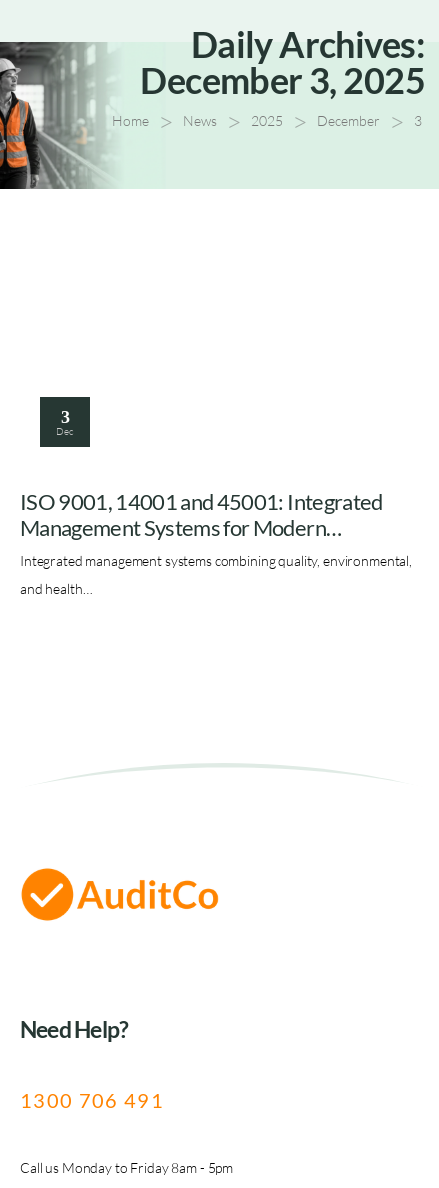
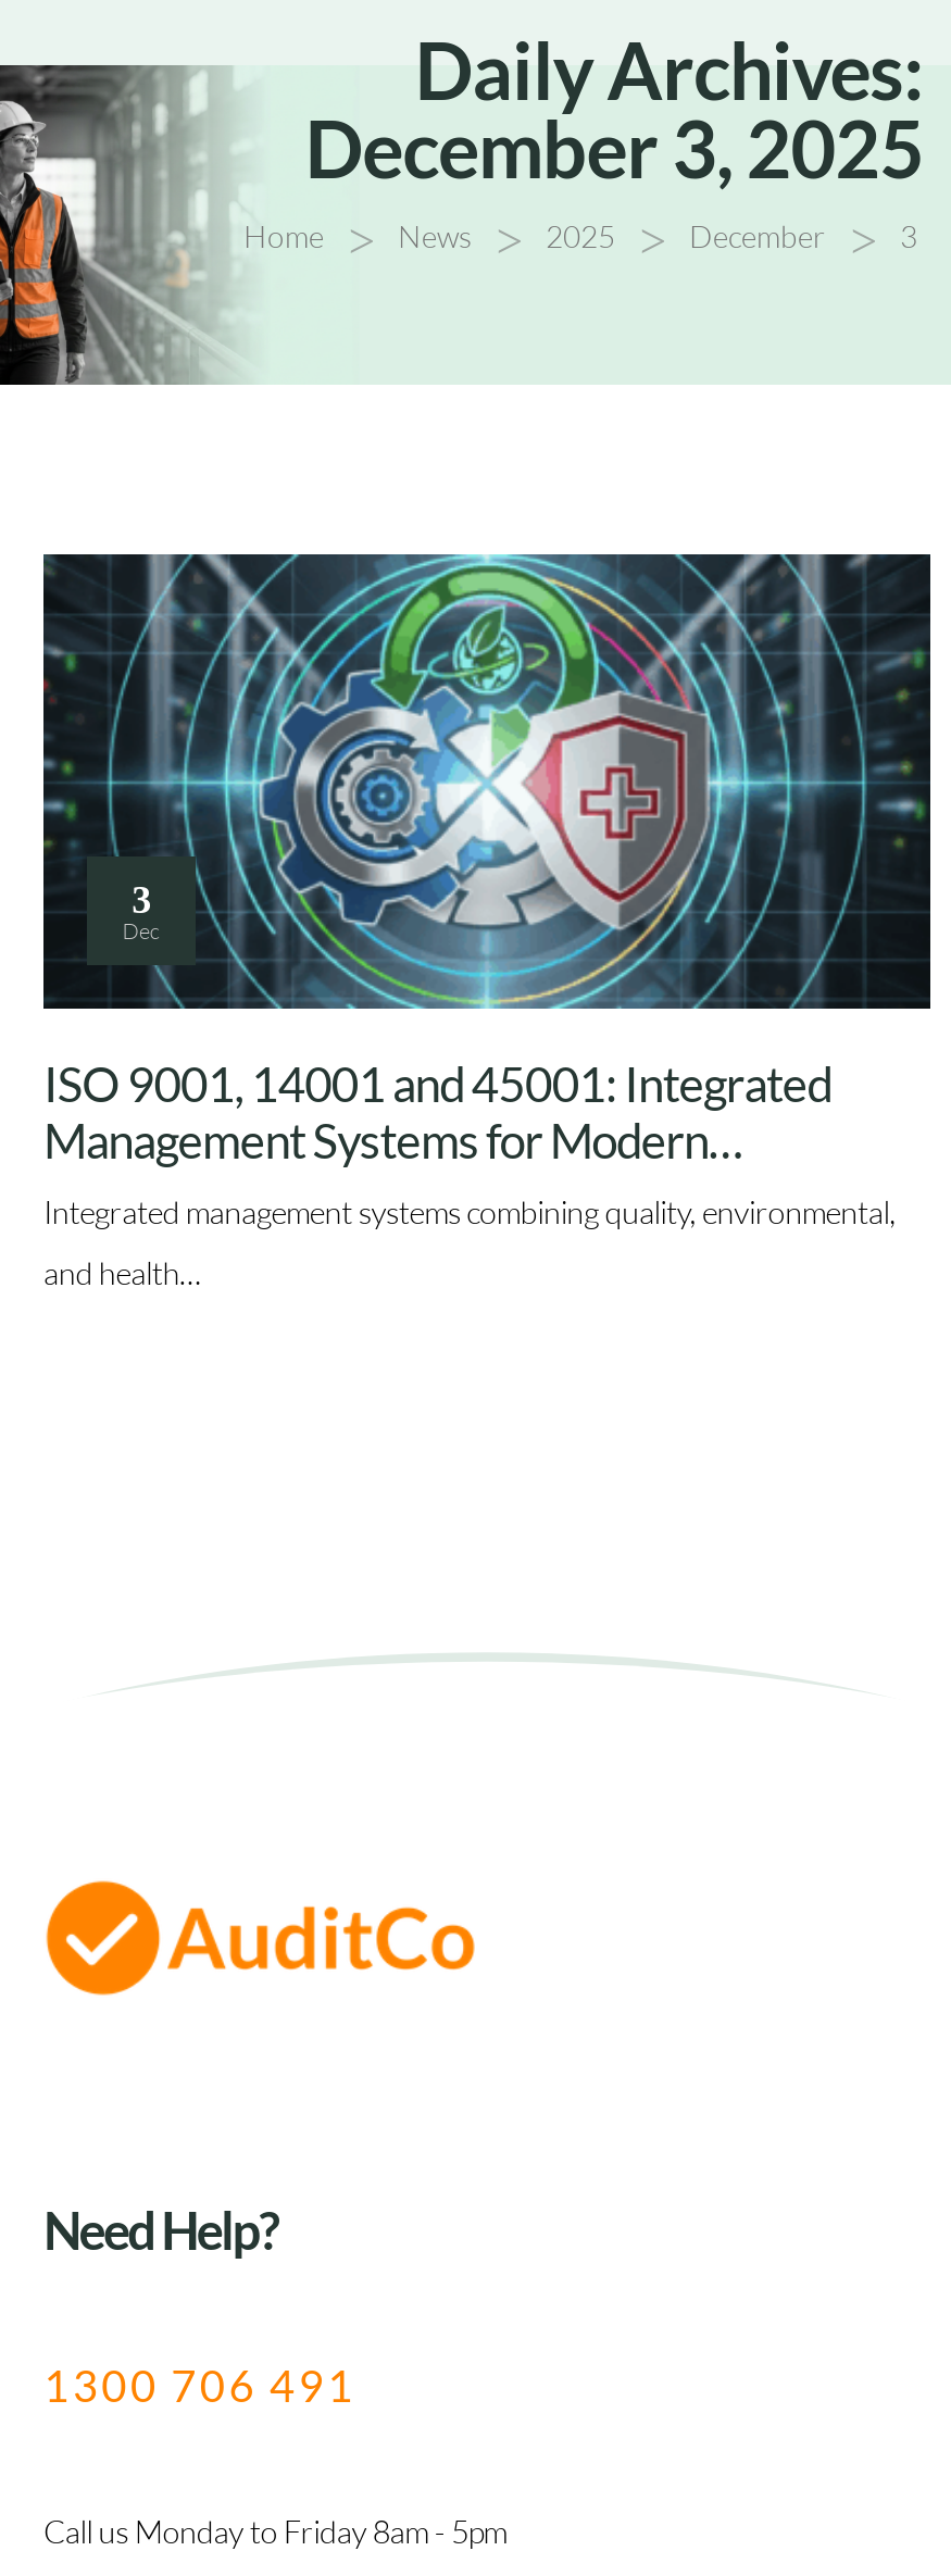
+ [image]
